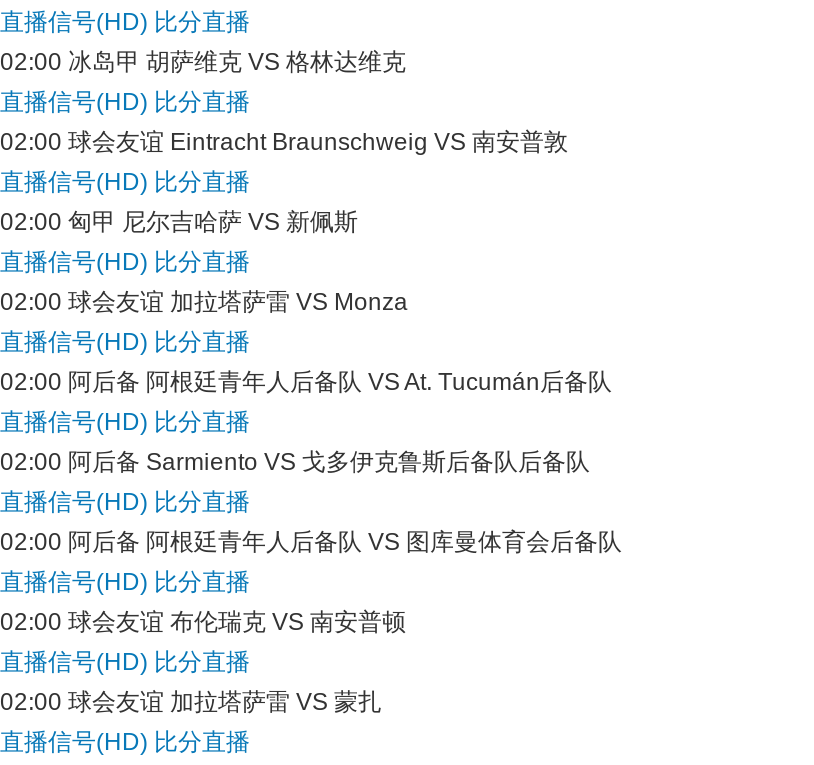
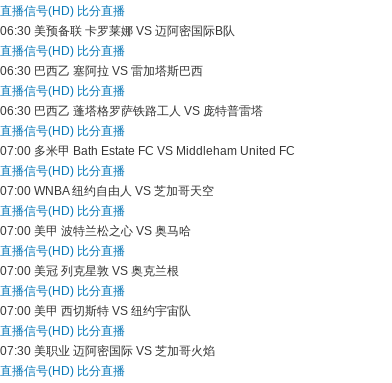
- 02:00 冰岛甲胡萨维克 VS 格林达维克
+ 06:30 美预备联卡罗莱娜 VS 迈阿密国际B队

- 02:00 球会友谊Eintracht Braunschweig VS 南安普敦
+ 06:30 巴西乙塞阿拉 VS 雷加塔斯巴西

- 02:00 匈甲尼尔吉哈萨 VS 新佩斯
+ 06:30 巴西乙蓬塔格罗萨铁路工人 VS 庞特普雷塔

- 02:00 球会友谊加拉塔萨雷 VS Monza
+ 07:00 多米甲Bath Estate FC VS Middleham United FC

- 02:00 阿后备阿根廷青年人后备队 VS At. Tucumán后备队
+ 07:00 WNBA纽约自由人 VS 芝加哥天空

- 02:00 阿后备Sarmiento VS 戈多伊克鲁斯后备队后备队
+ 07:00 美甲波特兰松之心 VS 奥马哈

- 02:00 阿后备阿根廷青年人后备队 VS 图库曼体育会后备队
+ 07:00 美冠列克星敦 VS 奥克兰根

- 02:00 球会友谊布伦瑞克 VS 南安普顿
+ 07:00 美甲西切斯特 VS 纽约宇宙队

- 02:00 球会友谊加拉塔萨雷 VS 蒙扎
+ 07:30 美职业迈阿密国际 VS 芝加哥火焰
